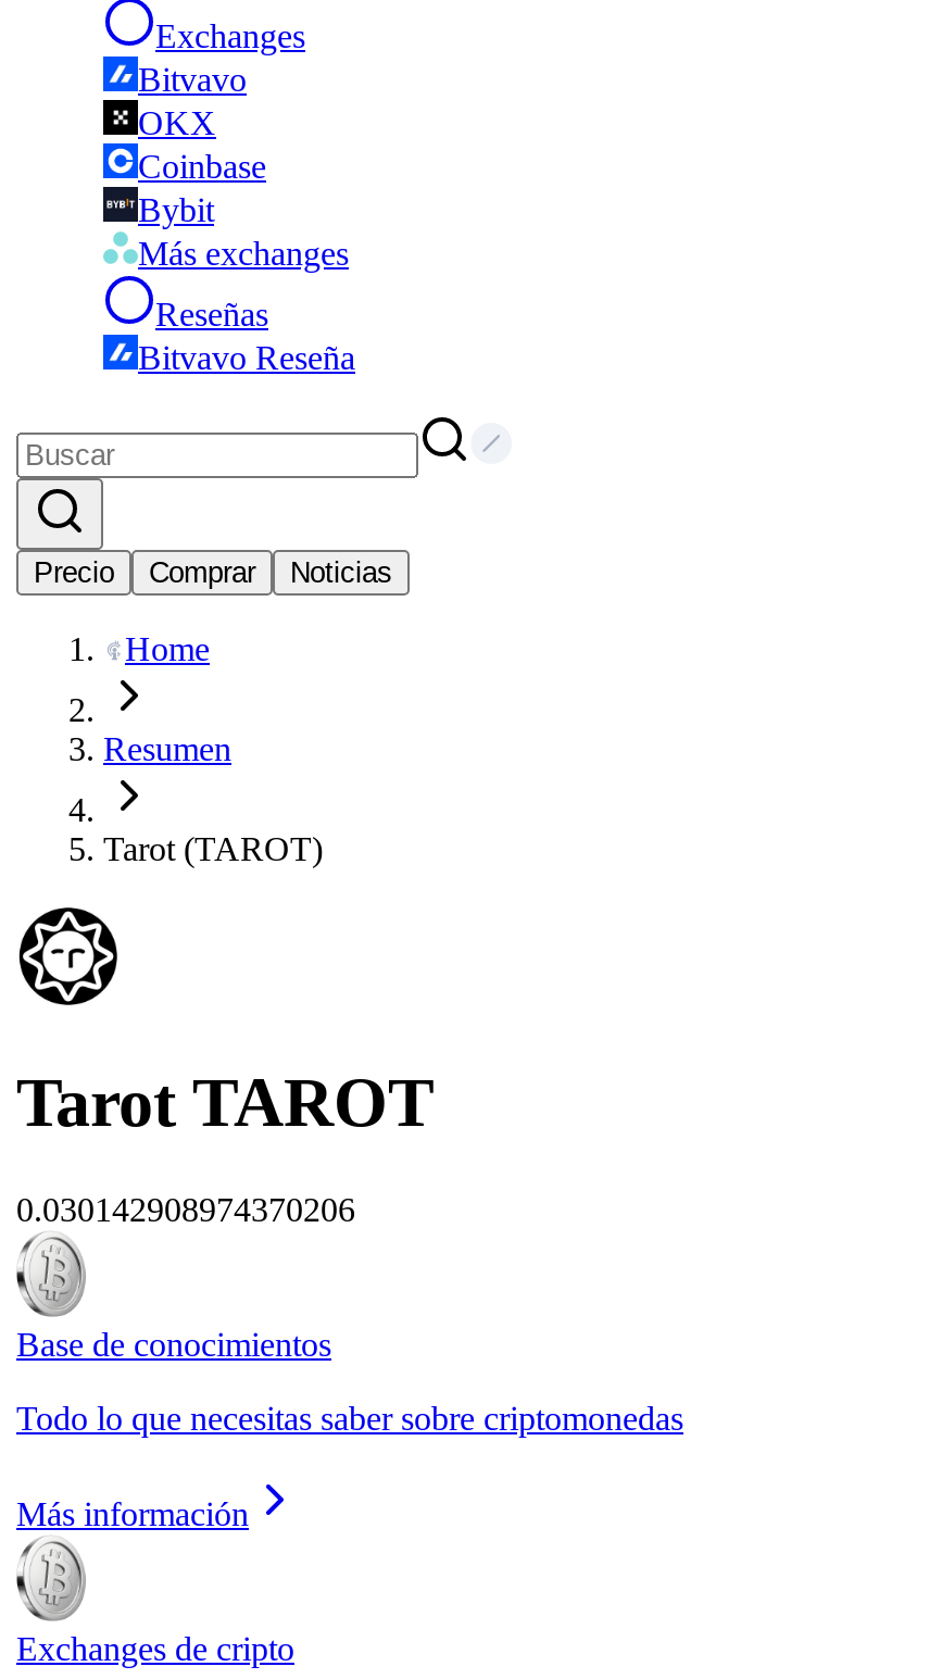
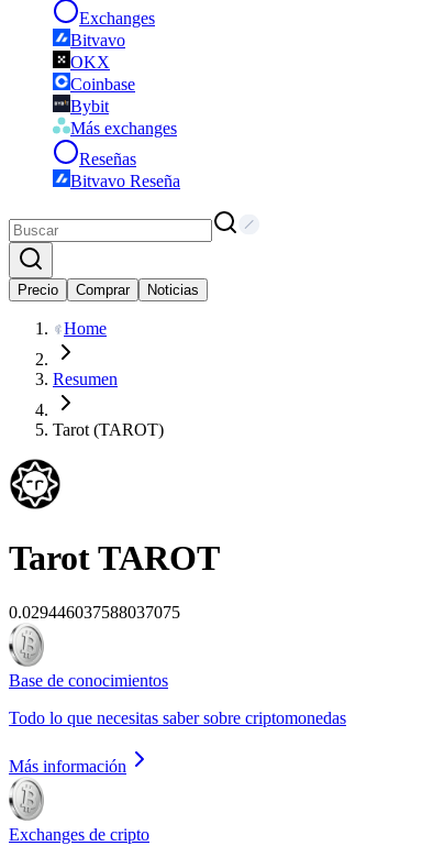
- 0.030142908974370206
+ 0.029446037588037075
